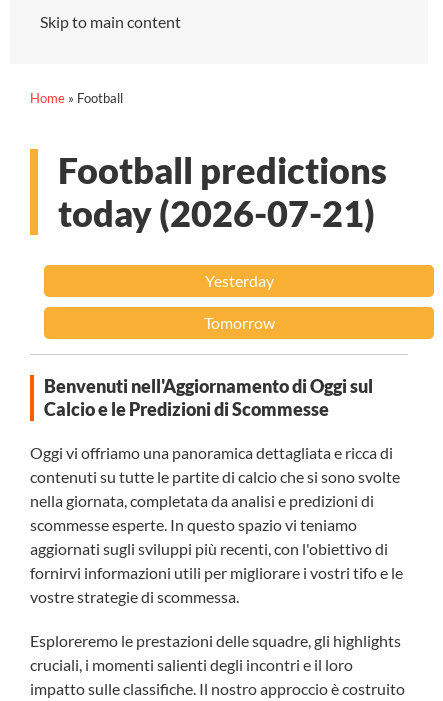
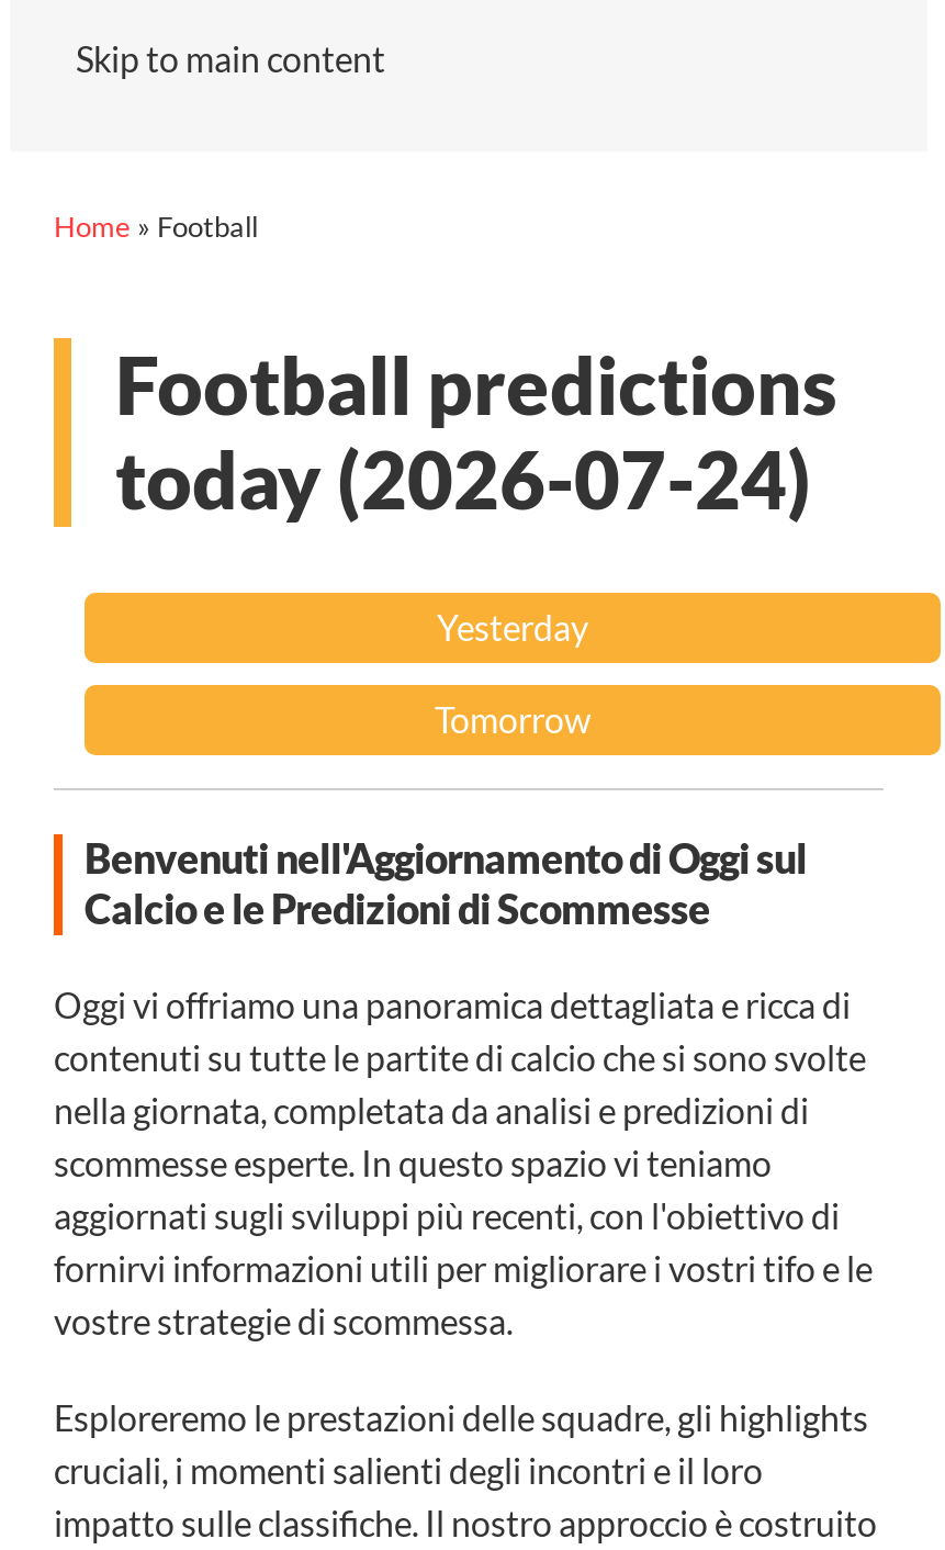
- today (2026-07-21)
+ today (2026-07-24)
